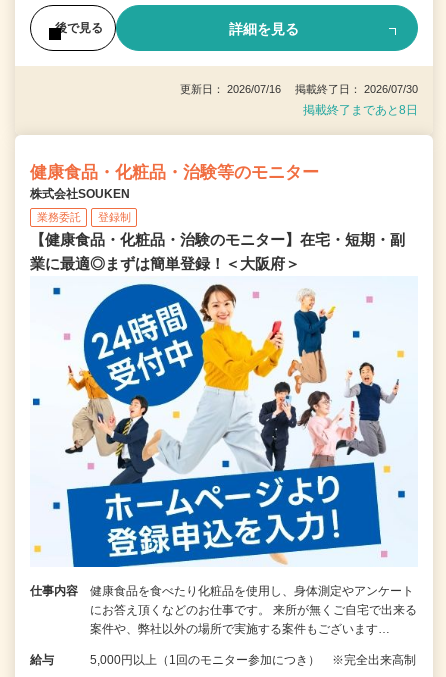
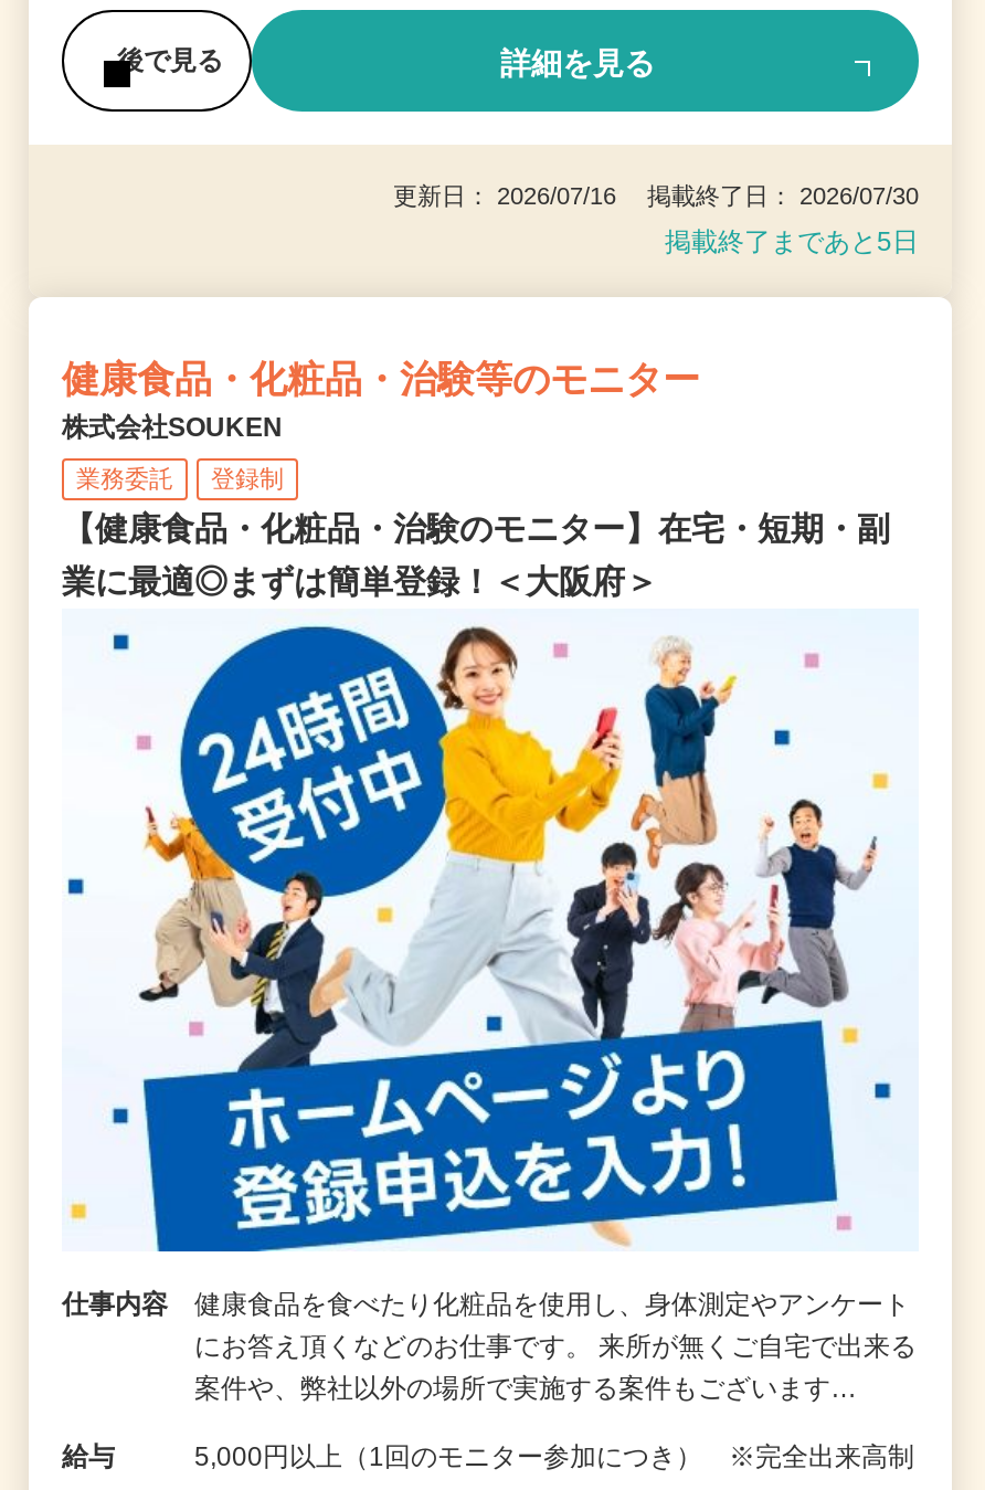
- 掲載終了まであと8日
+ 掲載終了まであと5日
